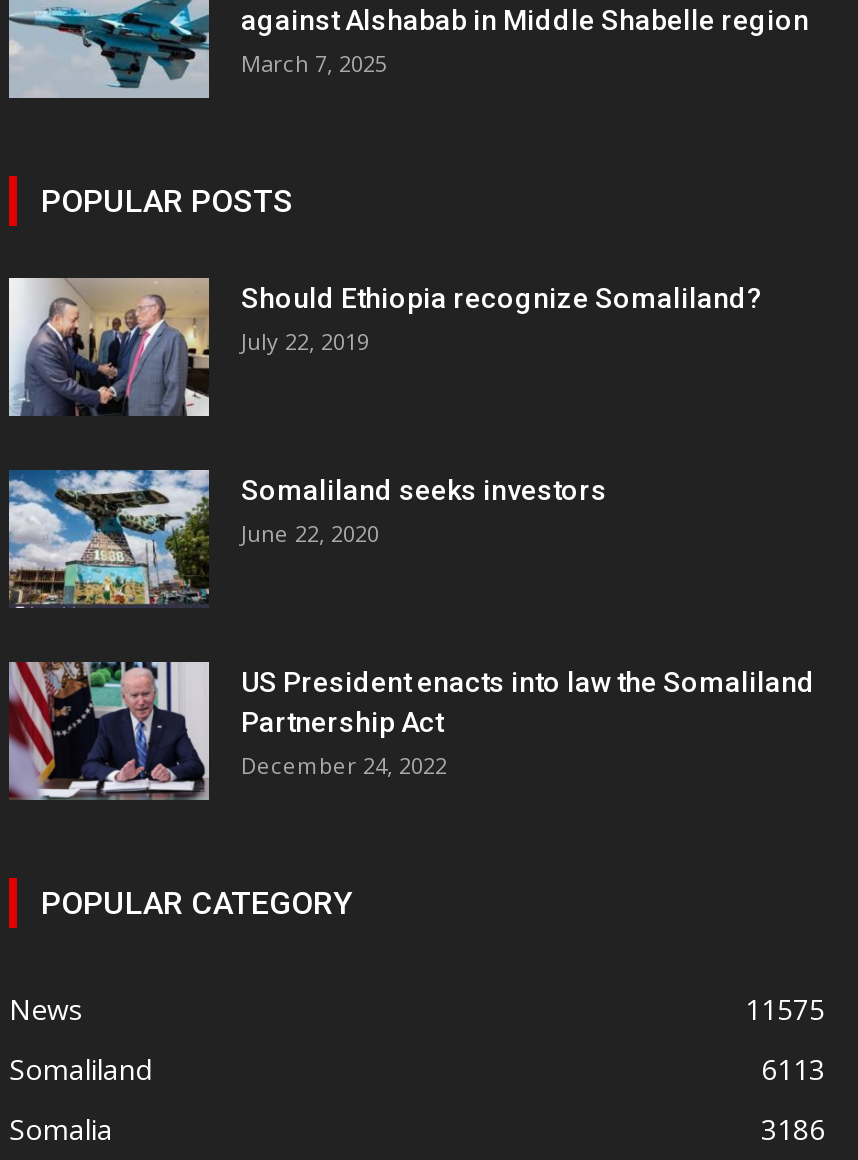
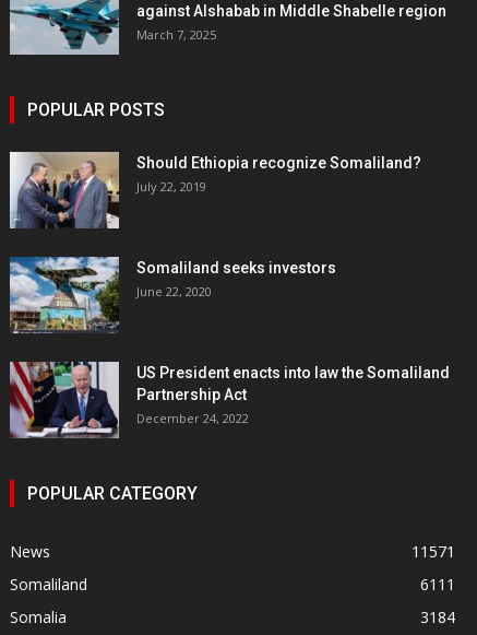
- 11575
+ 11571

- 6113
+ 6111

- 3186
+ 3184
